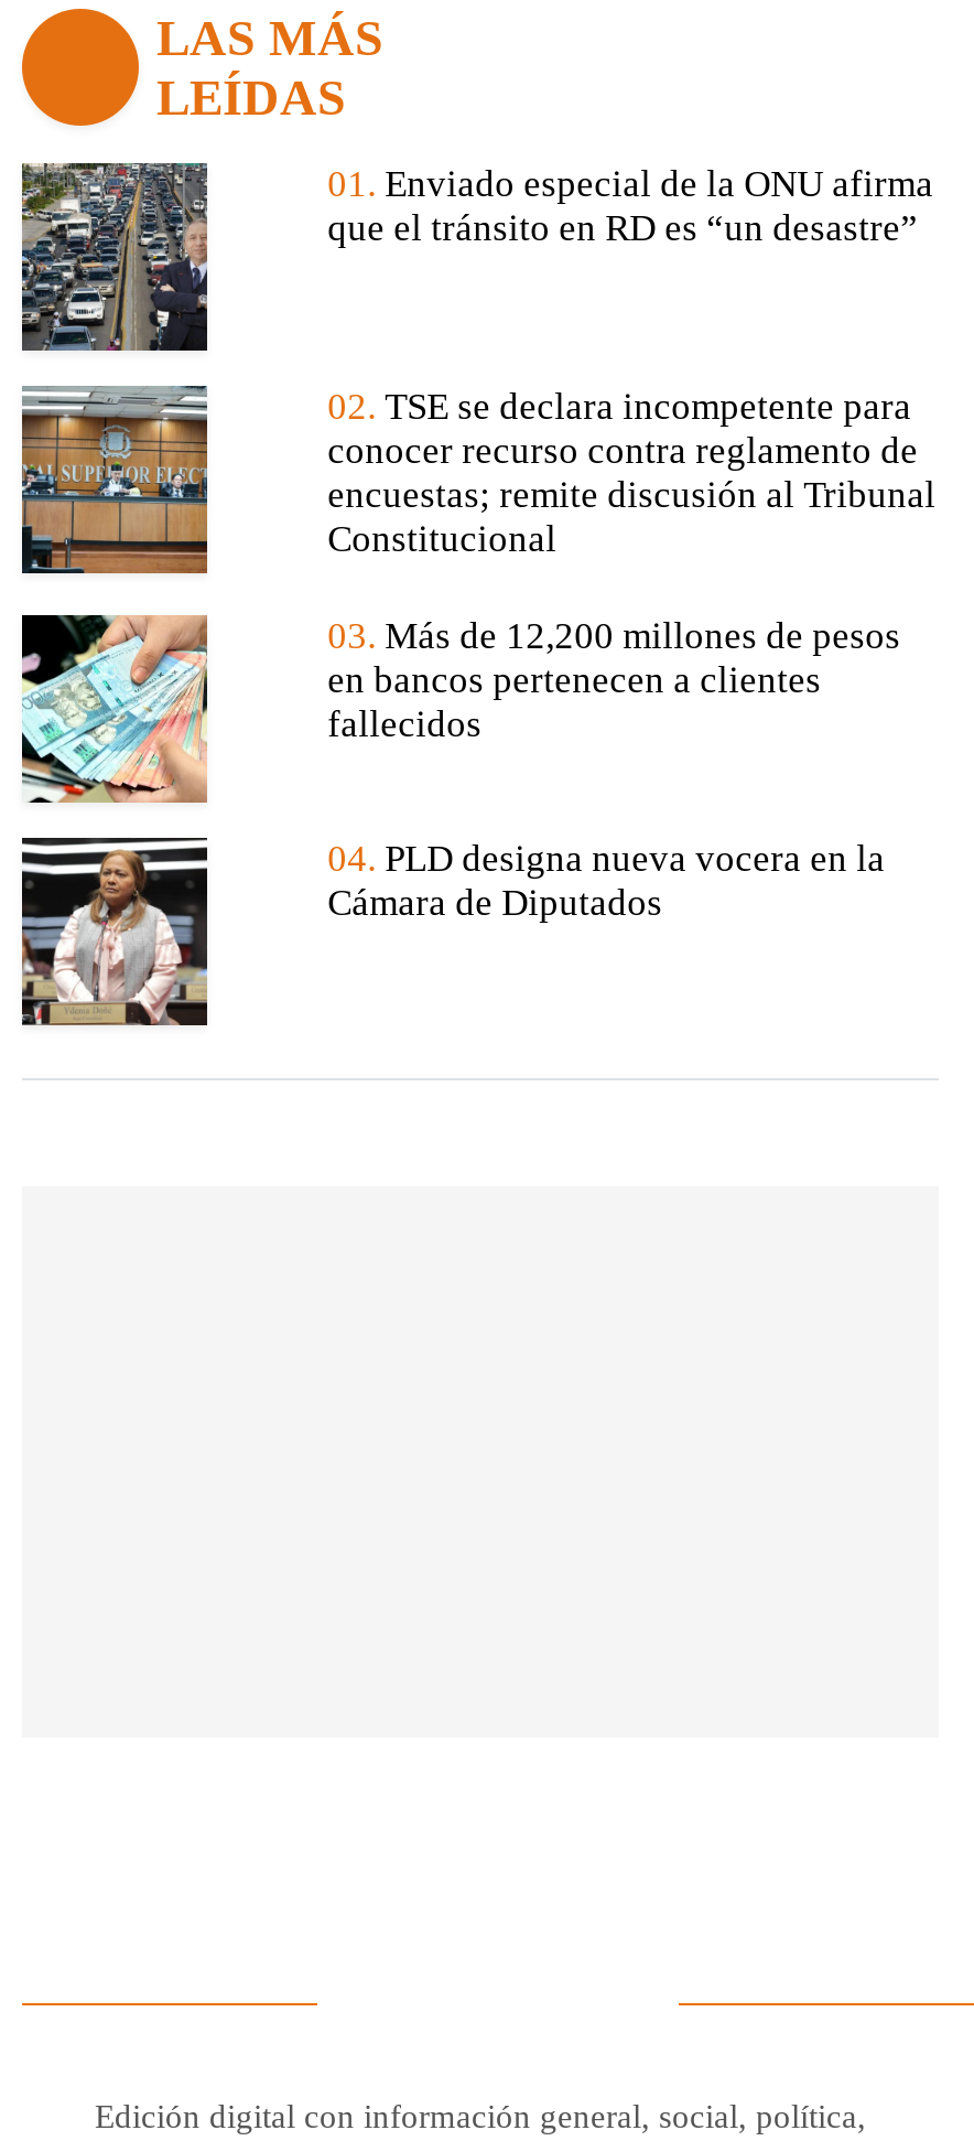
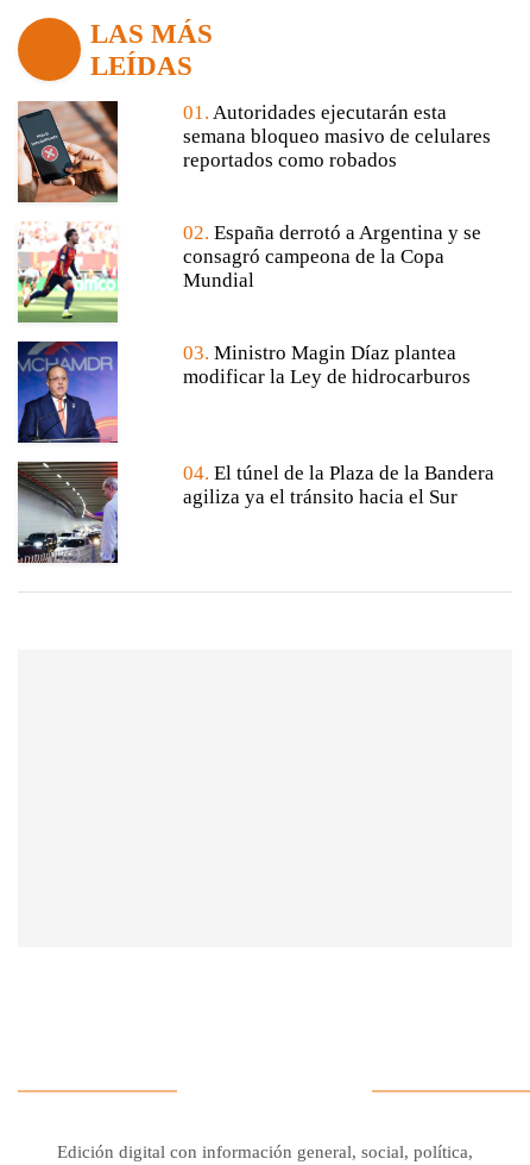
- [image]
+ [image]

- 01. Enviado especial de la ONU afirma
- que el tránsito en RD es “un desastre”
+ 01. Autoridades ejecutarán esta
+ semana bloqueo masivo de celulares
+ reportados como robados

- [image]
+ [image]

- 02. TSE se declara incompetente para
- conocer recurso contra reglamento de
- encuestas; remite discusión al Tribunal
- Constitucional
+ 02. España derrotó a Argentina y se
+ consagró campeona de la Copa
+ Mundial

- [image]
+ [image]

- 03. Más de 12,200 millones de pesos
- en bancos pertenecen a clientes
- fallecidos
+ 03. Ministro Magin Díaz plantea
+ modificar la Ley de hidrocarburos

- [image]
+ [image]

- 04. PLD designa nueva vocera en la
- Cámara de Diputados
+ 04. El túnel de la Plaza de la Bandera
+ agiliza ya el tránsito hacia el Sur
